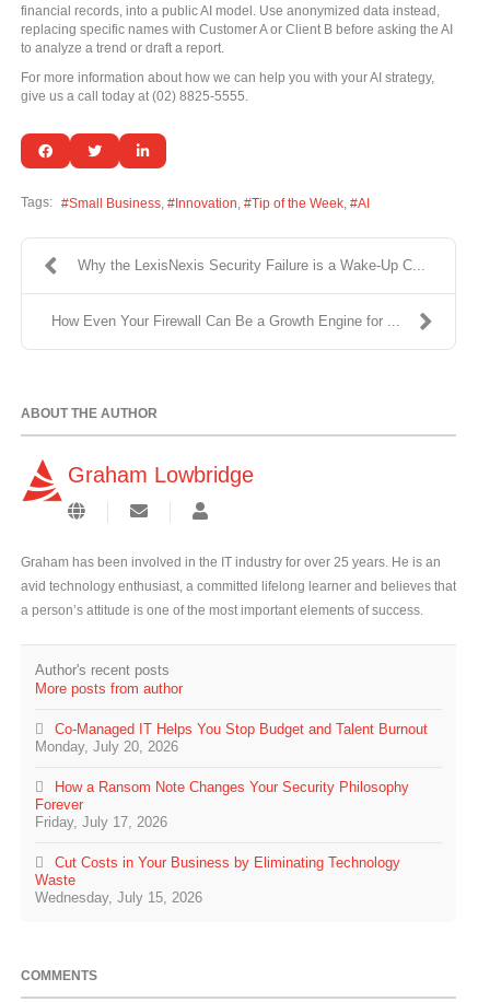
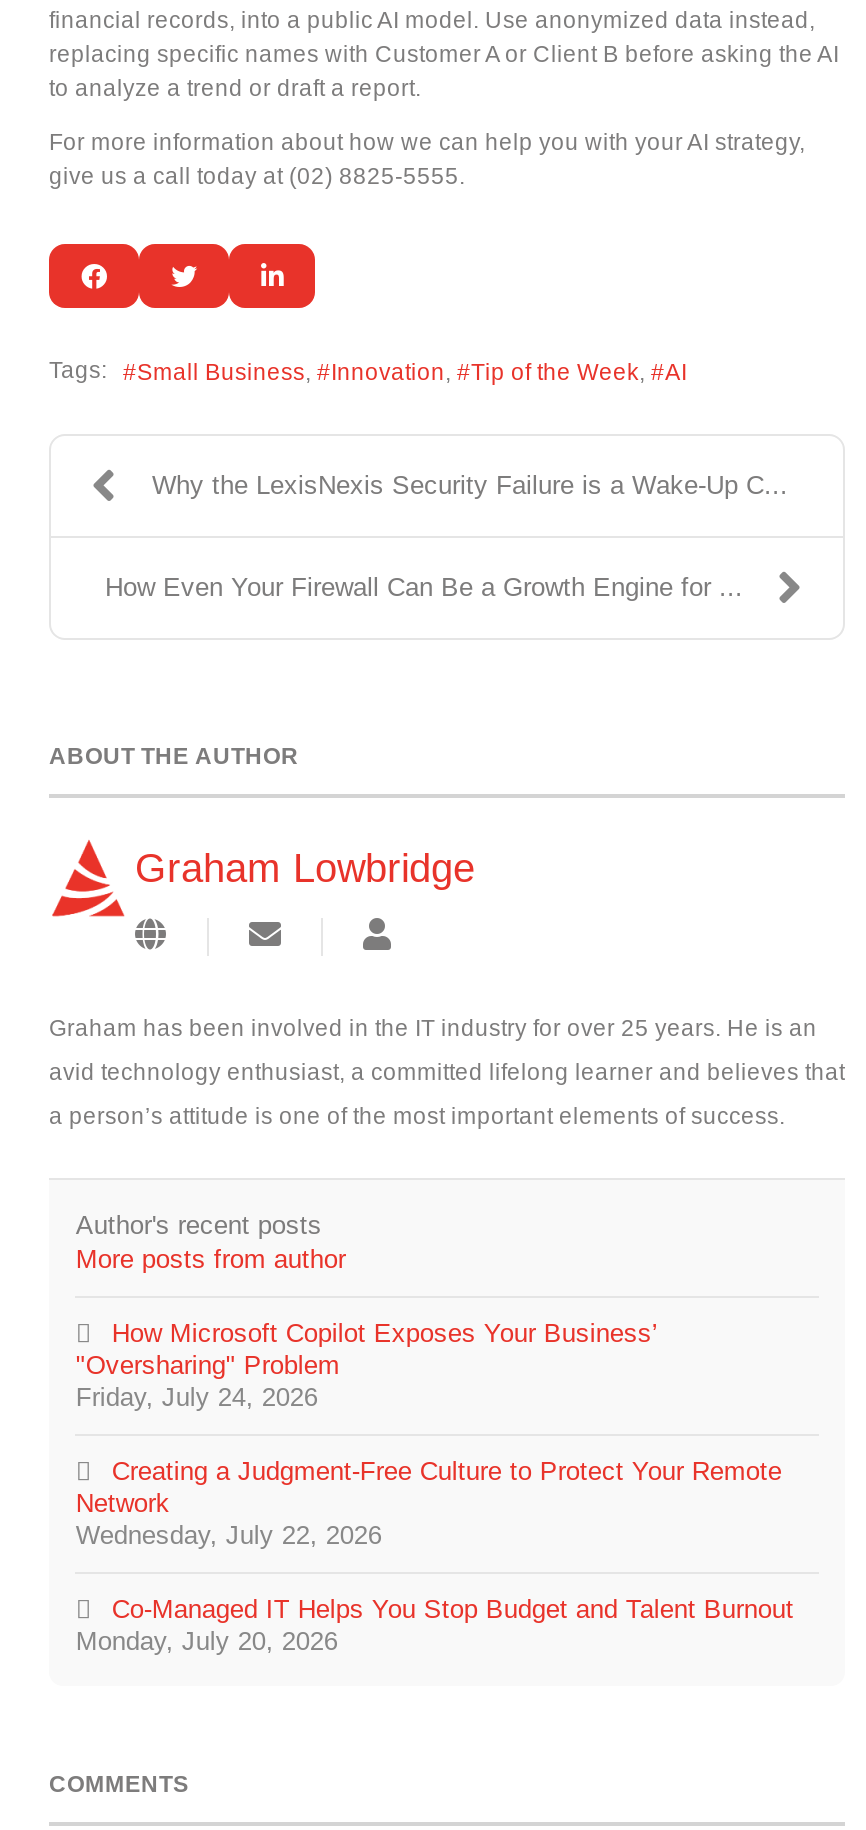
+ Friday, July 24, 2026

+ How Microsoft Copilot Exposes Your Business’
+ "Oversharing" Problem

+ Wednesday, July 22, 2026

+ Creating a Judgment-Free Culture to Protect Your Remote
+ Network

moved down: Monday, July 20, 2026 | Co-Managed IT Helps You Stop Budget and Talent Burnout

- How a Ransom Note Changes Your Security Philosophy
- Forever

- Friday, July 17, 2026

- Cut Costs in Your Business by Eliminating Technology
- Waste

- Wednesday, July 15, 2026
